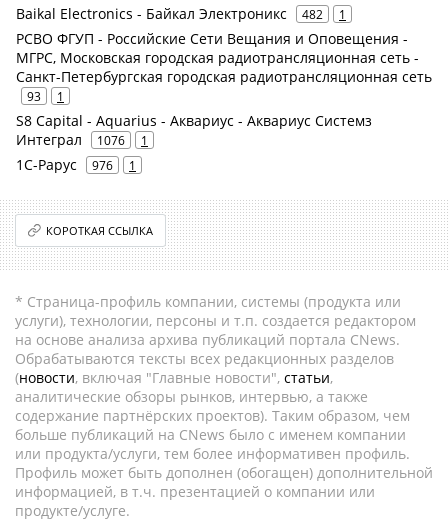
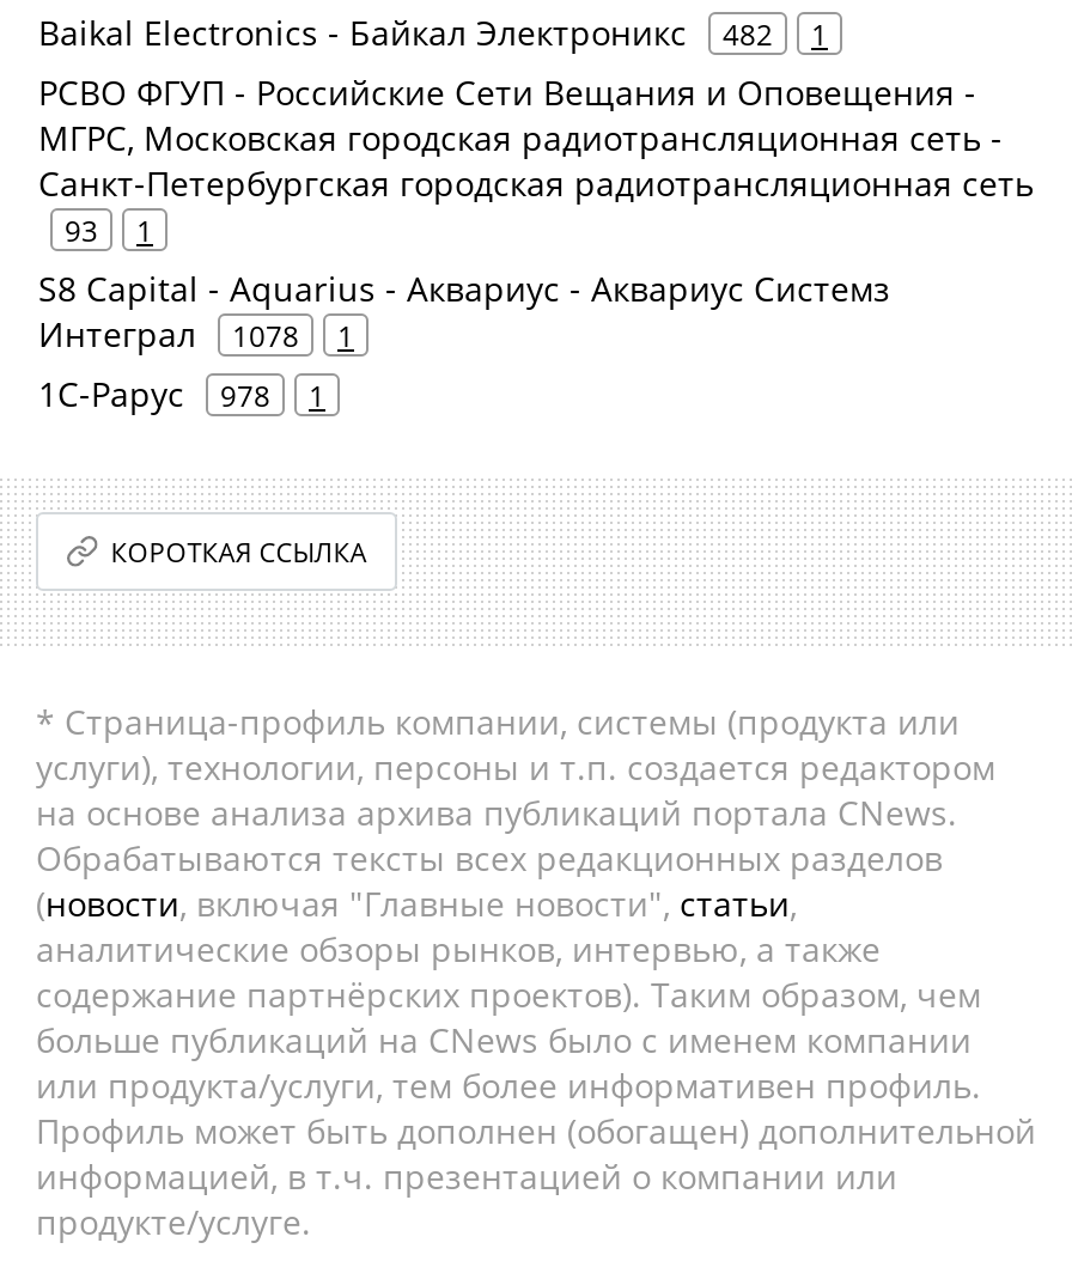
- Интеграл 1076 1
+ Интеграл 1078 1

- 1С-Рарус 976 1
+ 1С-Рарус 978 1
